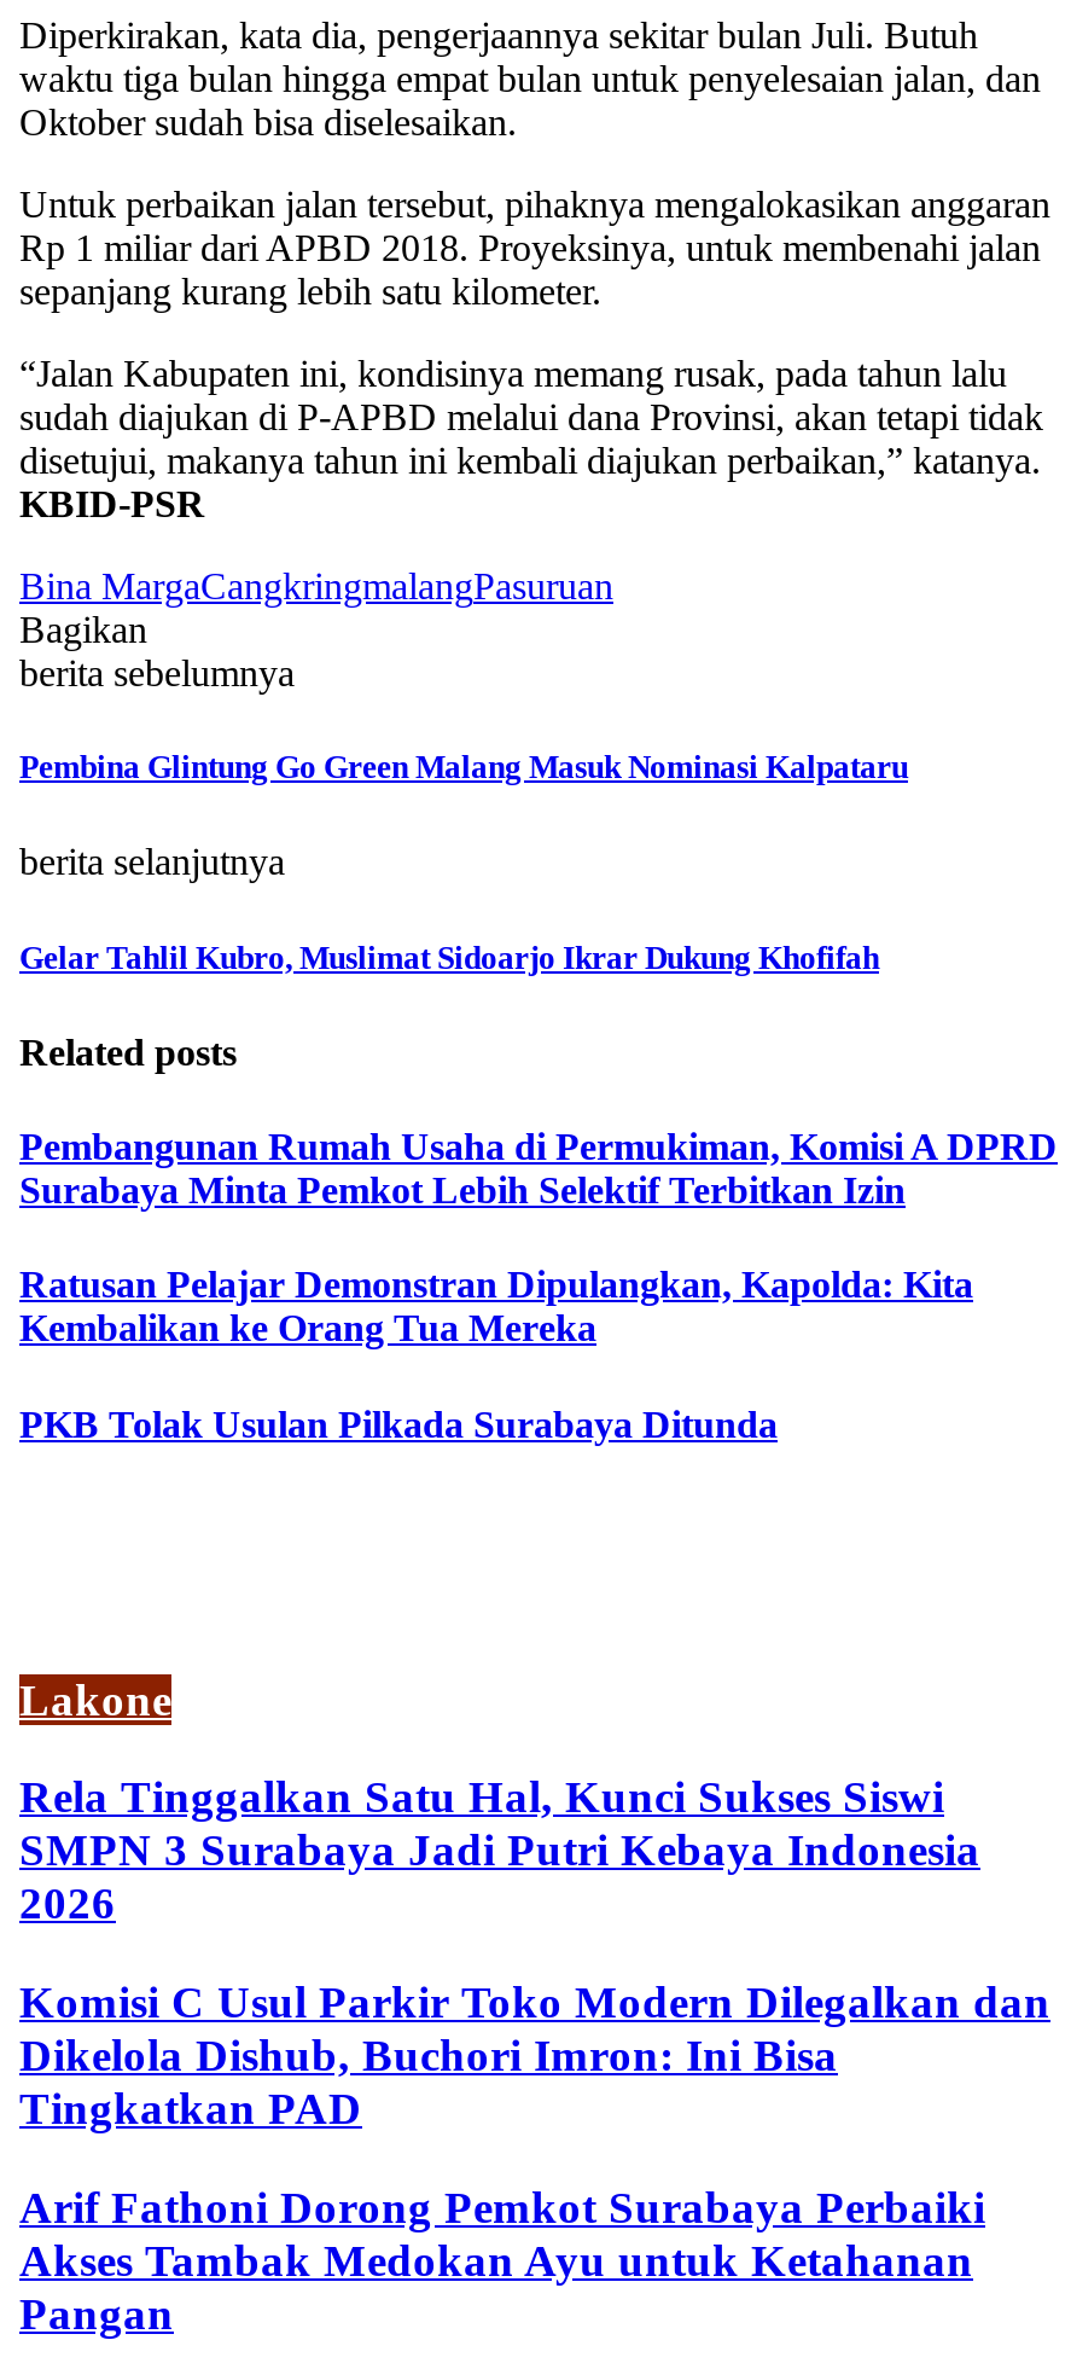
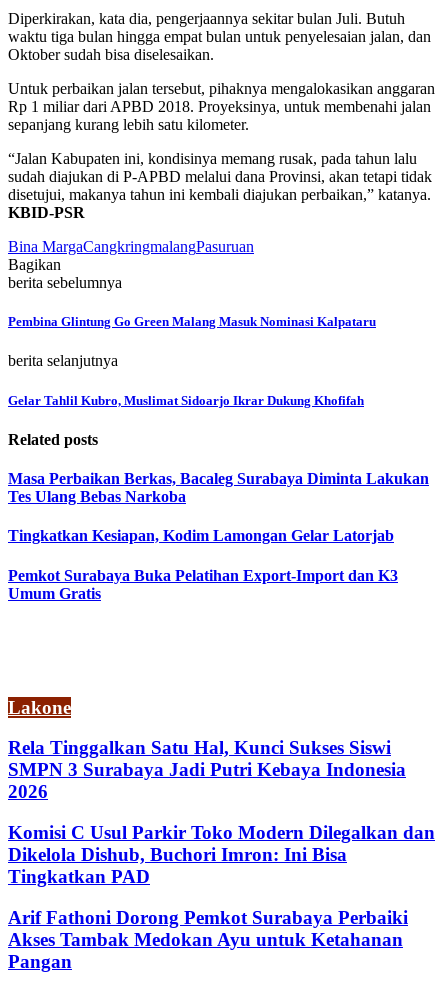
- Pembangunan Rumah Usaha di Permukiman, Komisi A DPRD
- Surabaya Minta Pemkot Lebih Selektif Terbitkan Izin
+ Masa Perbaikan Berkas, Bacaleg Surabaya Diminta Lakukan
+ Tes Ulang Bebas Narkoba

- Ratusan Pelajar Demonstran Dipulangkan, Kapolda: Kita
- Kembalikan ke Orang Tua Mereka
+ Tingkatkan Kesiapan, Kodim Lamongan Gelar Latorjab

- PKB Tolak Usulan Pilkada Surabaya Ditunda
+ Pemkot Surabaya Buka Pelatihan Export-Import dan K3
+ Umum Gratis
